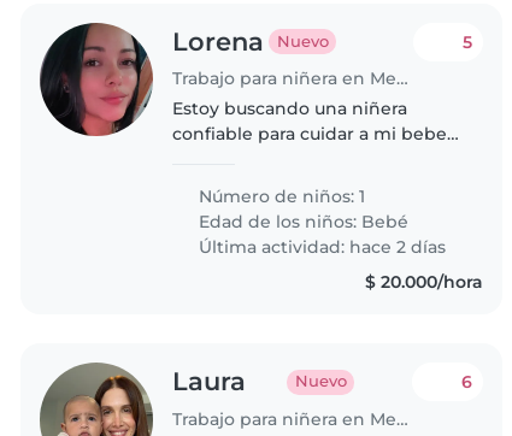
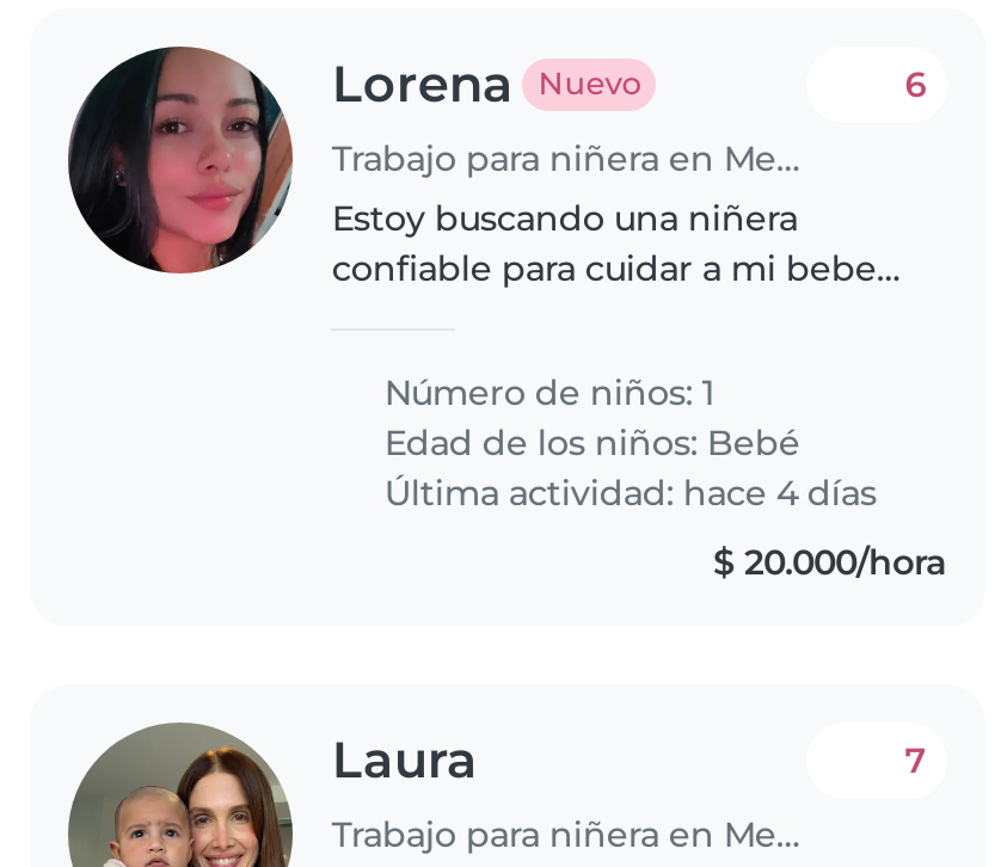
- 5
+ 6

- Última actividad: hace 2 días
+ Última actividad: hace 4 días

- Nuevo

- 6
+ 7
